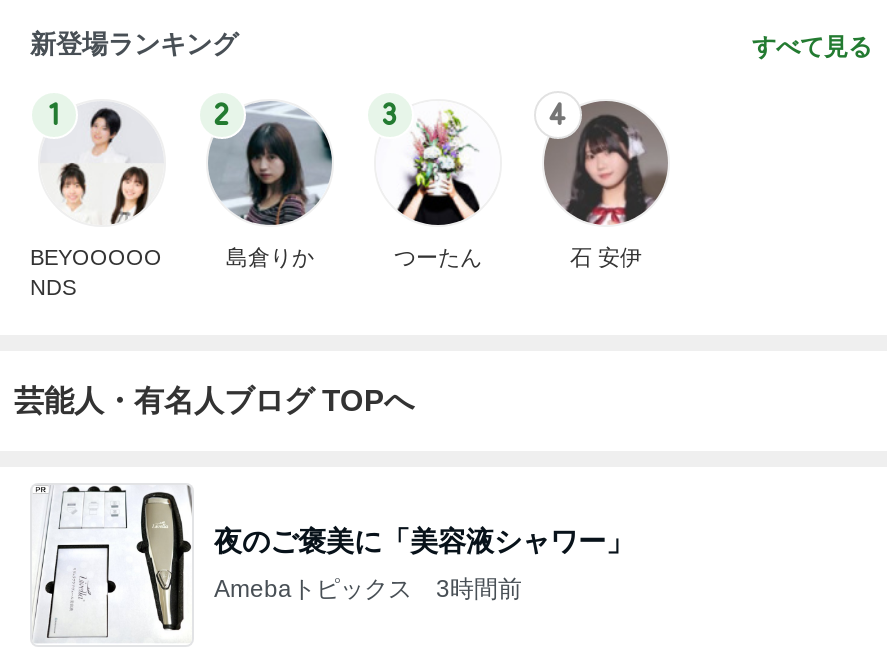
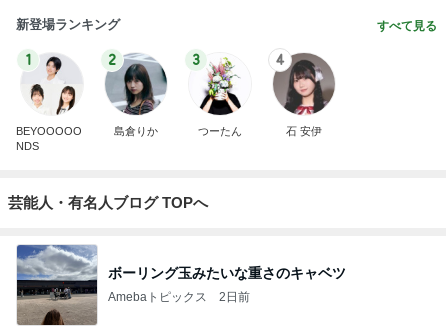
- [image]
- 夜のご褒美に「美容液シャワー」
+ [image]
+ ボーリング玉みたいな重さのキャベツ

- Amebaトピックス 3時間前
+ Amebaトピックス 2日前
